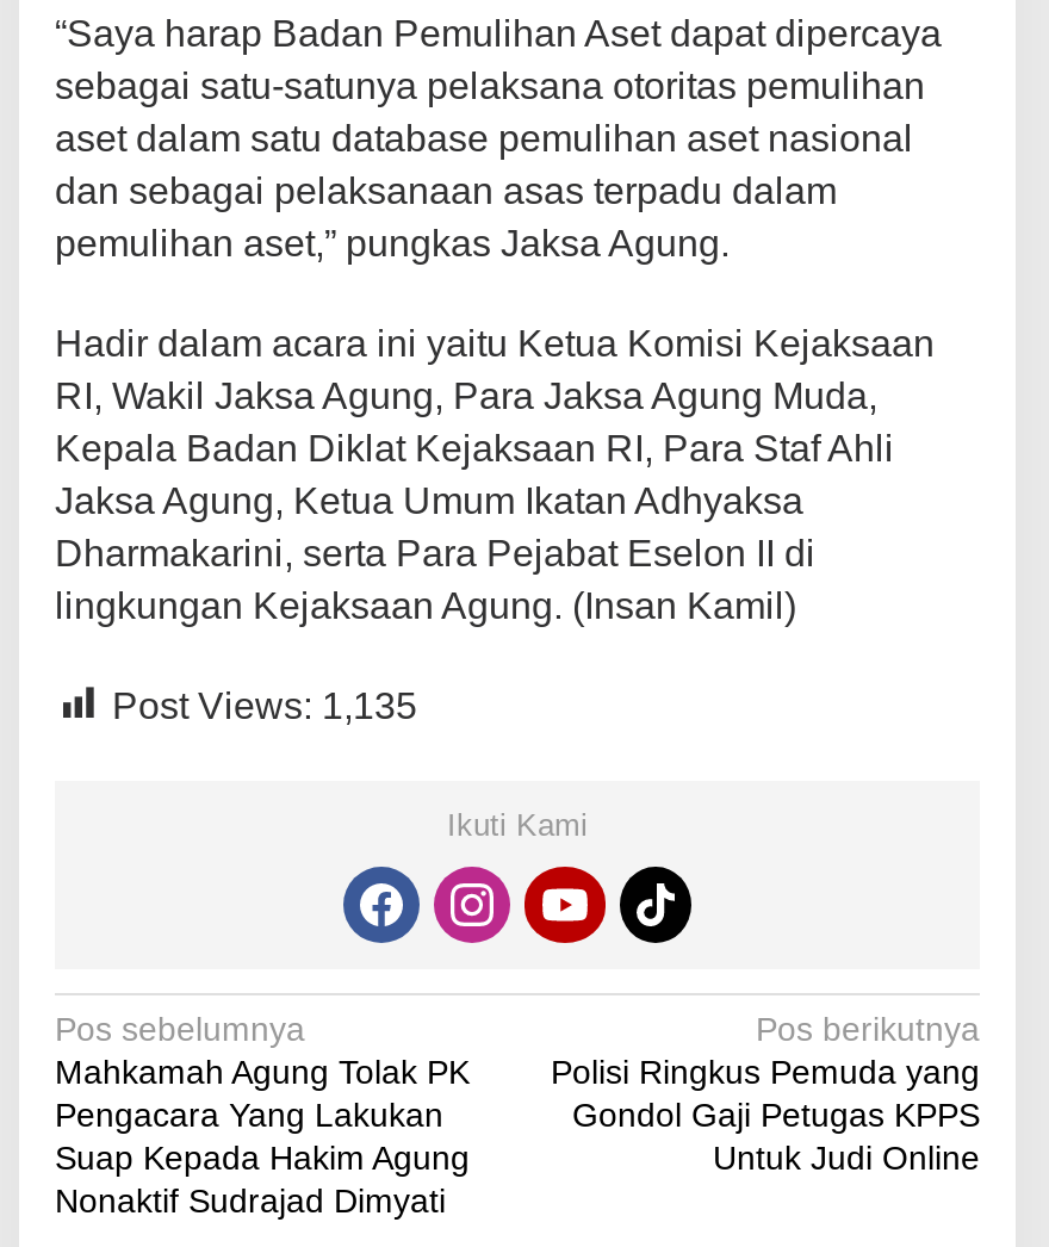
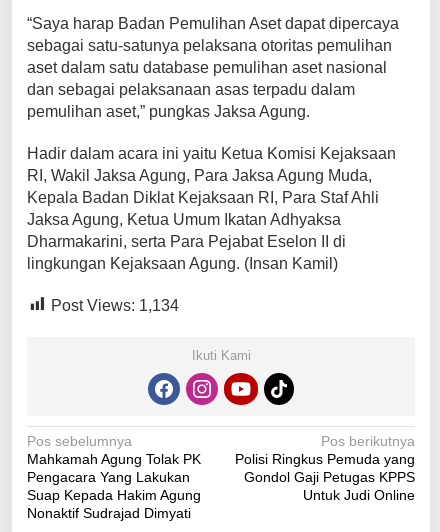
- Post Views: 1,135
+ Post Views: 1,134
